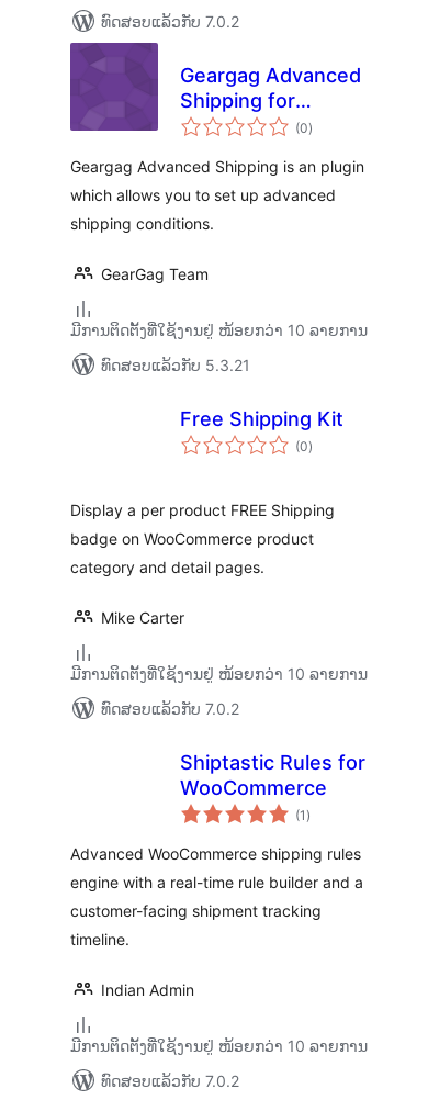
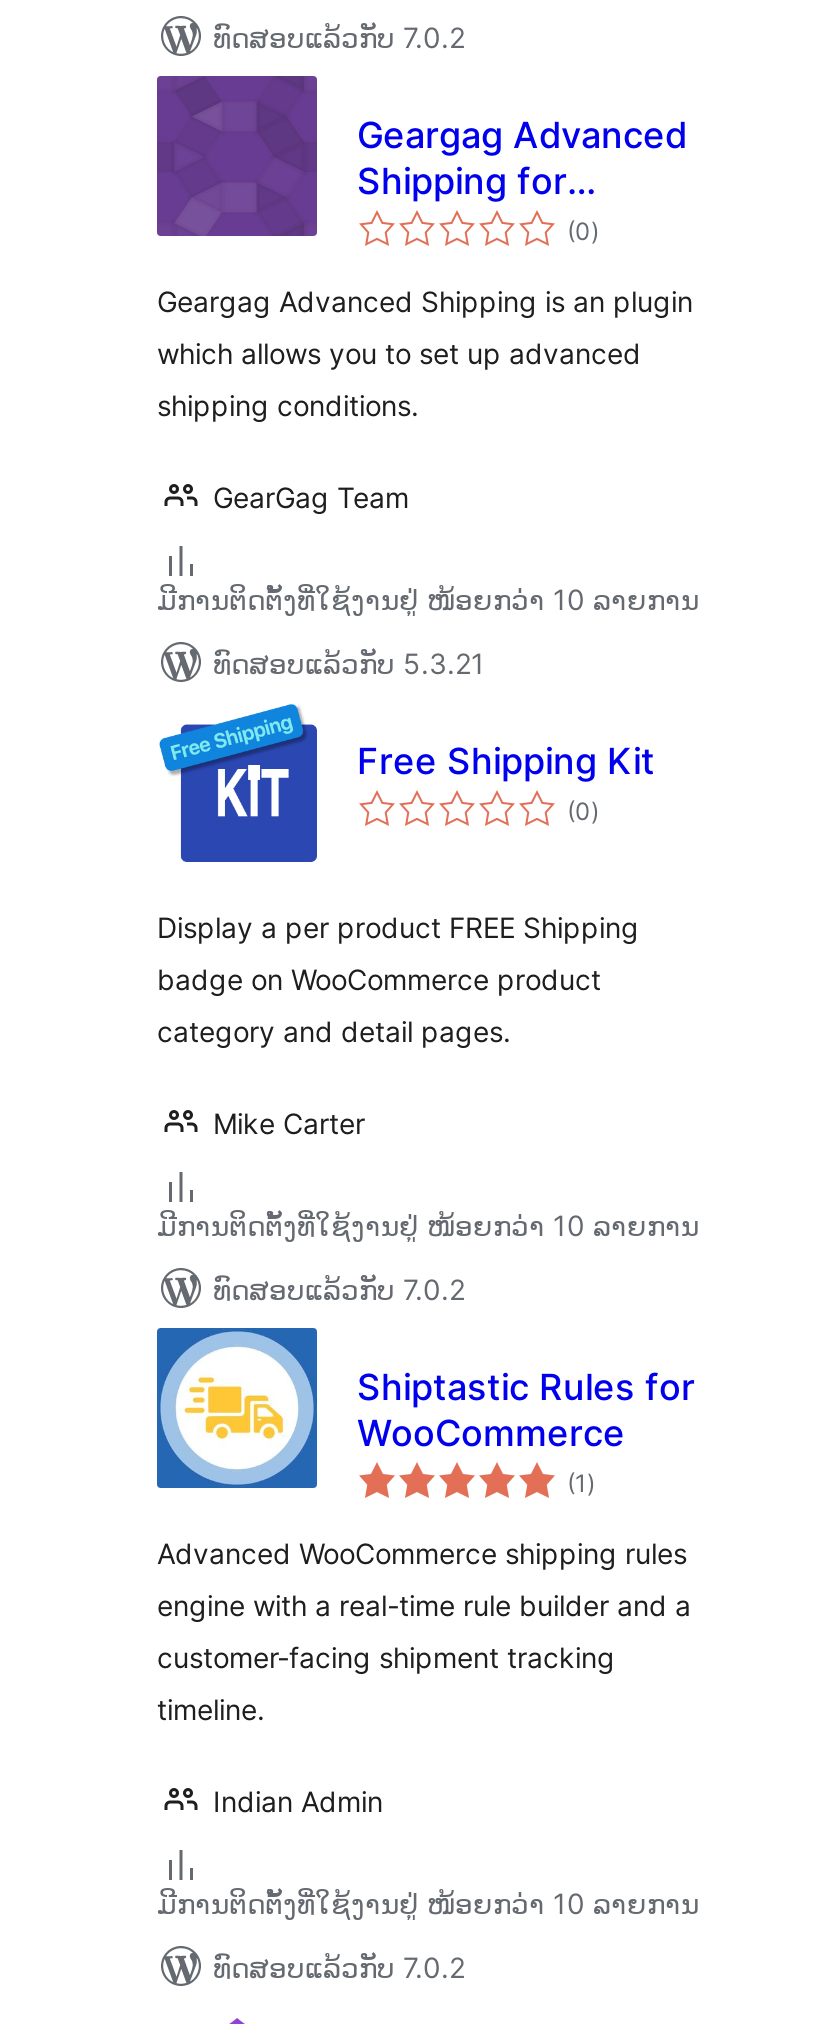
+ [image]

+ [image]
